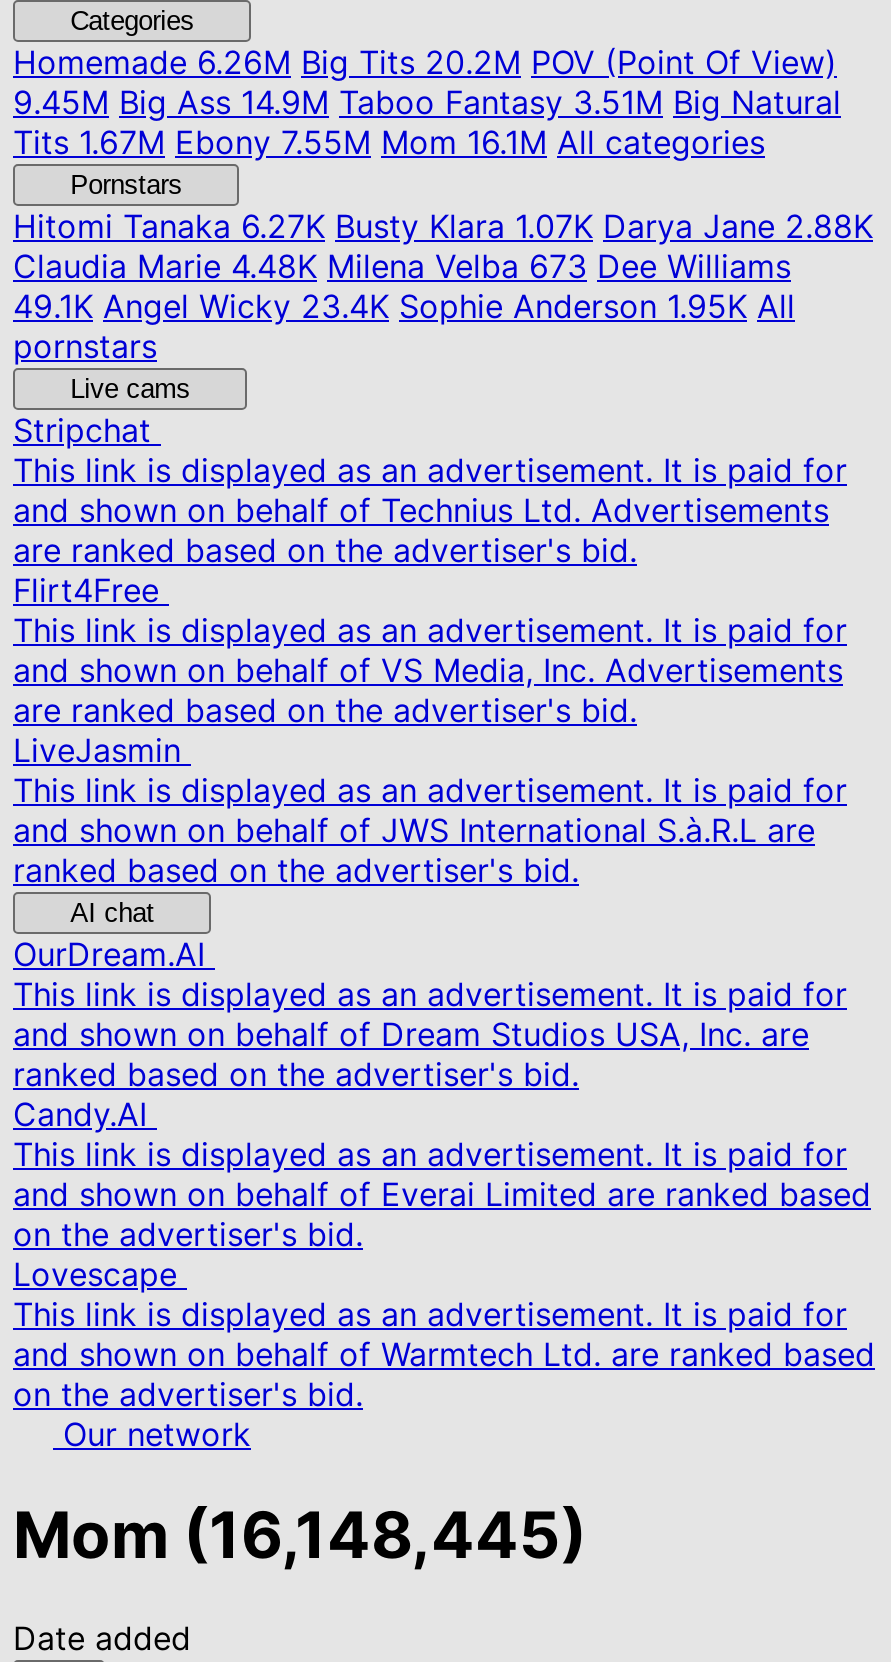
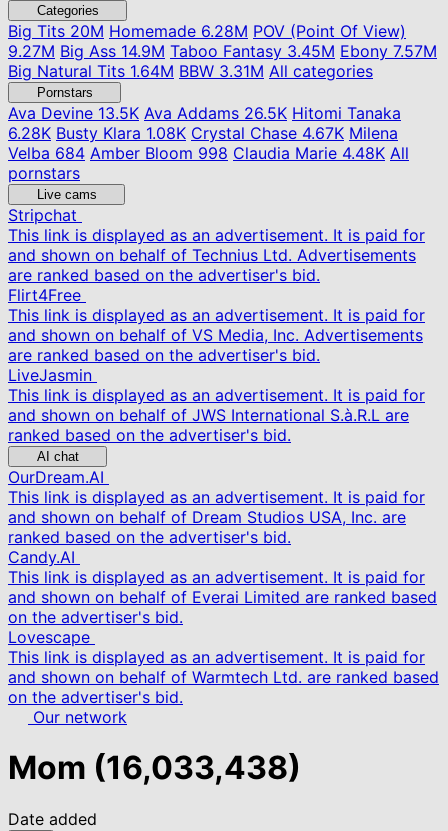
- Homemade6.26M Big Tits 20.2M POV (Point Of View)
+ Big Tits20M Homemade 6.28M POV (Point Of View)

- 9.45M Big Ass 14.9M Taboo Fantasy 3.51M Big Natural
+ 9.27M Big Ass 14.9M Taboo Fantasy 3.45M Ebony 7.57M

- Tits 1.67M Ebony 7.55M Mom 16.1M All categories
+ Big Natural Tits 1.64M BBW 3.31M All categories

- Hitomi Tanaka6.27K Busty Klara 1.07K Darya Jane 2.88K
- Claudia Marie 4.48K Milena Velba 673 Dee Williams
- 49.1K Angel Wicky 23.4K Sophie Anderson 1.95K All
+ Ava Devine13.5K Ava Addams 26.5K Hitomi Tanaka
+ 6.28K Busty Klara 1.08K Crystal Chase 4.67K Milena
+ Velba 684 Amber Bloom 998 Claudia Marie 4.48K All

- Mom (16,148,445)
+ Mom (16,033,438)
